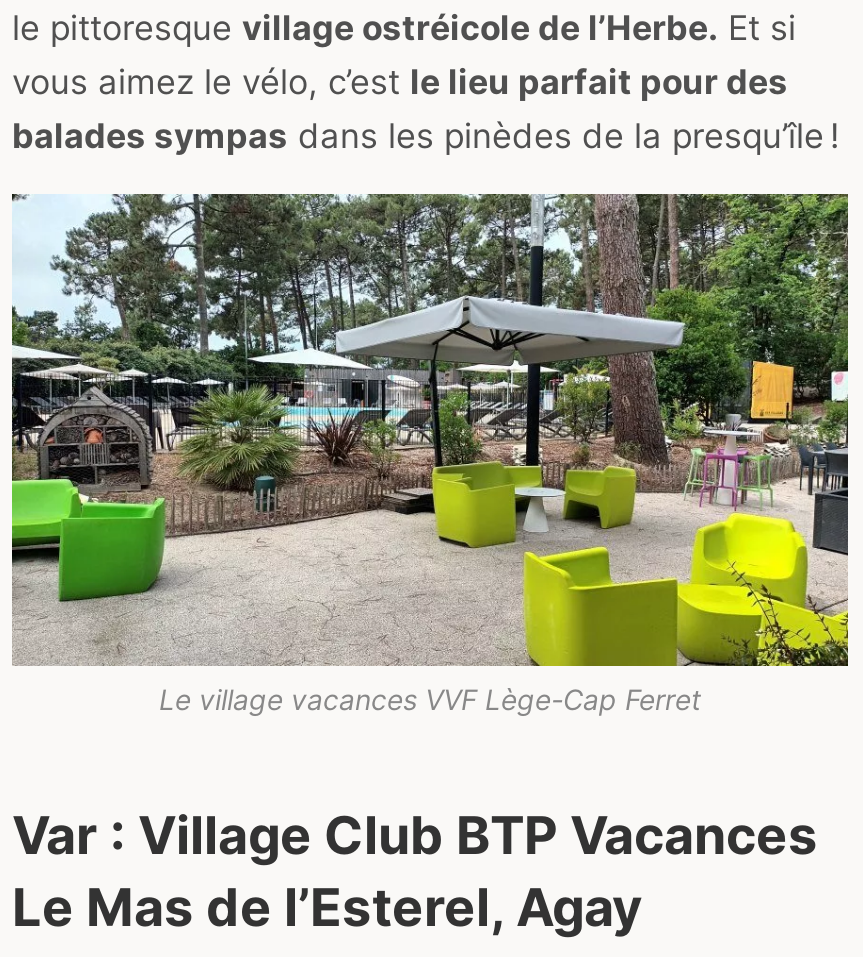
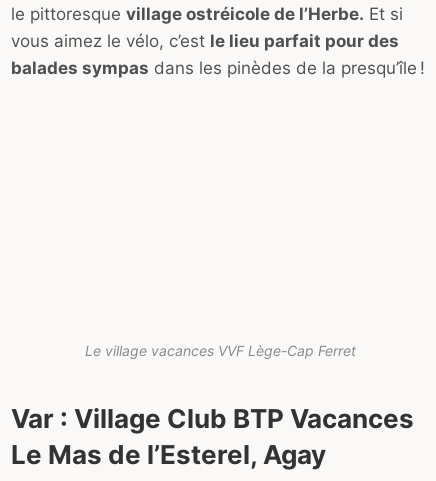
- [image]
